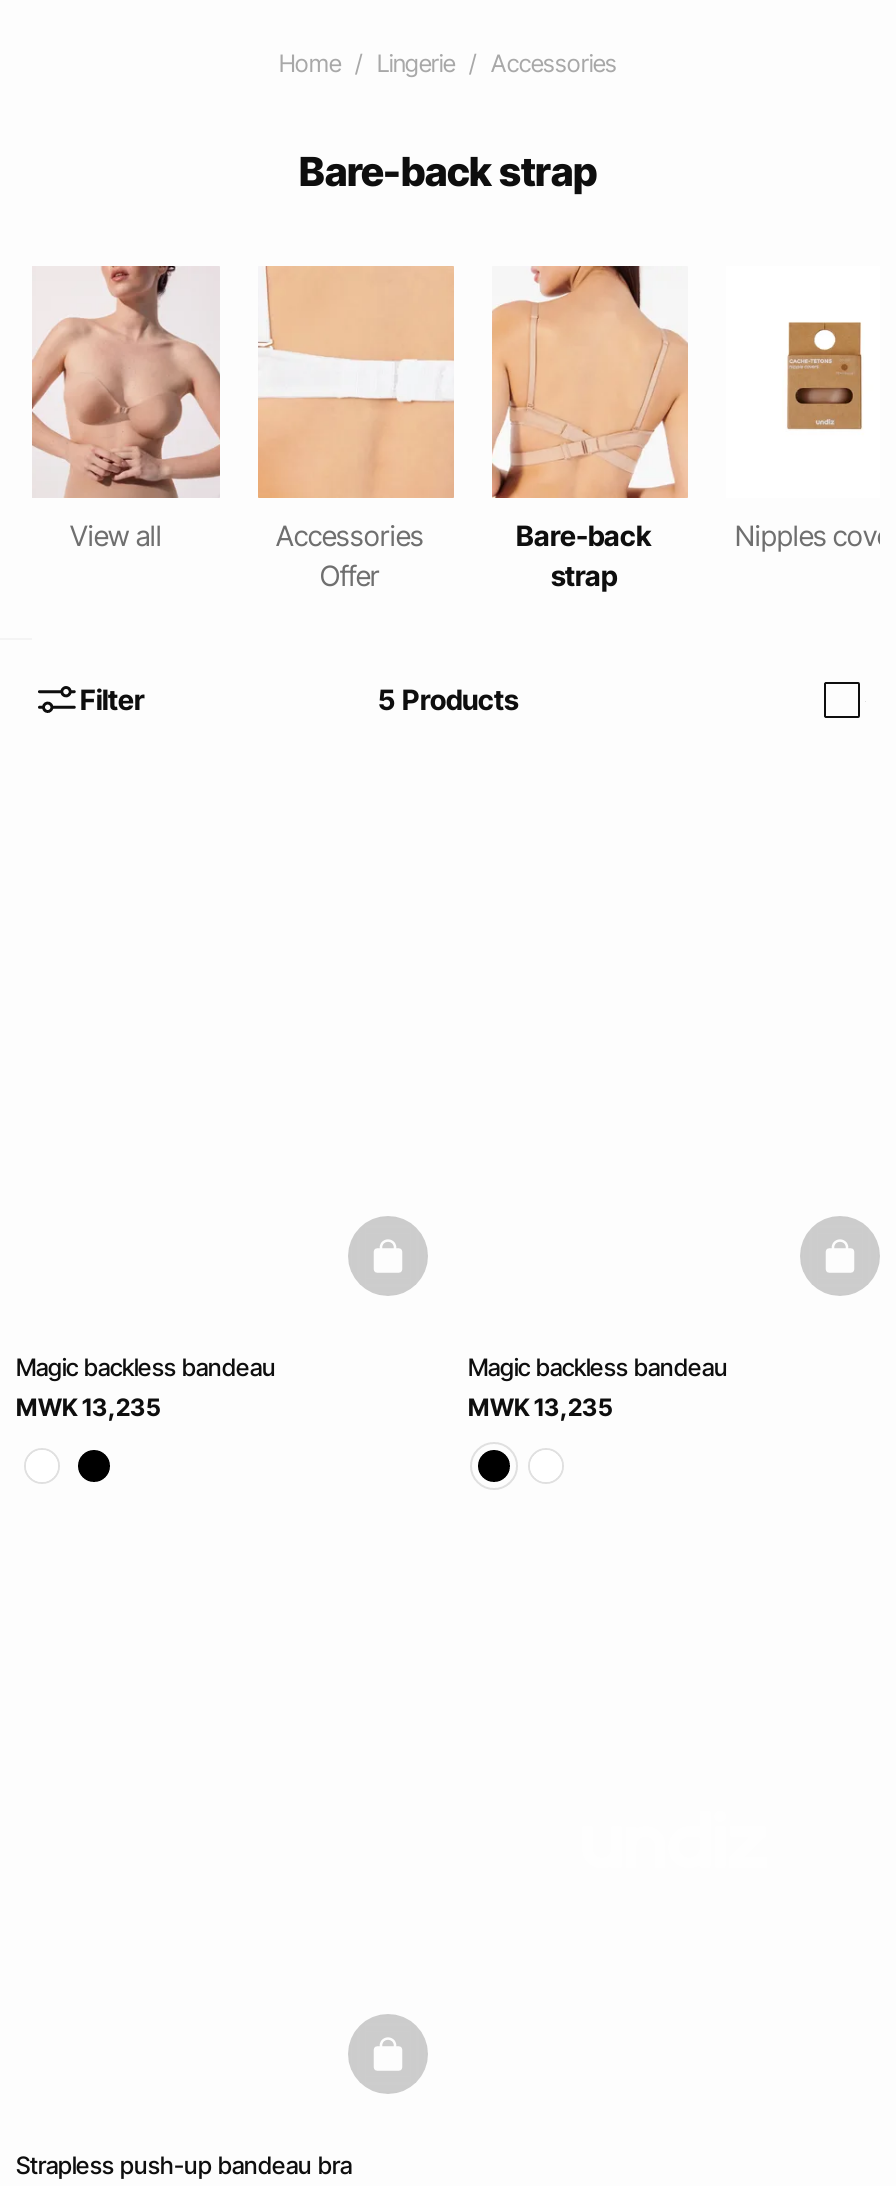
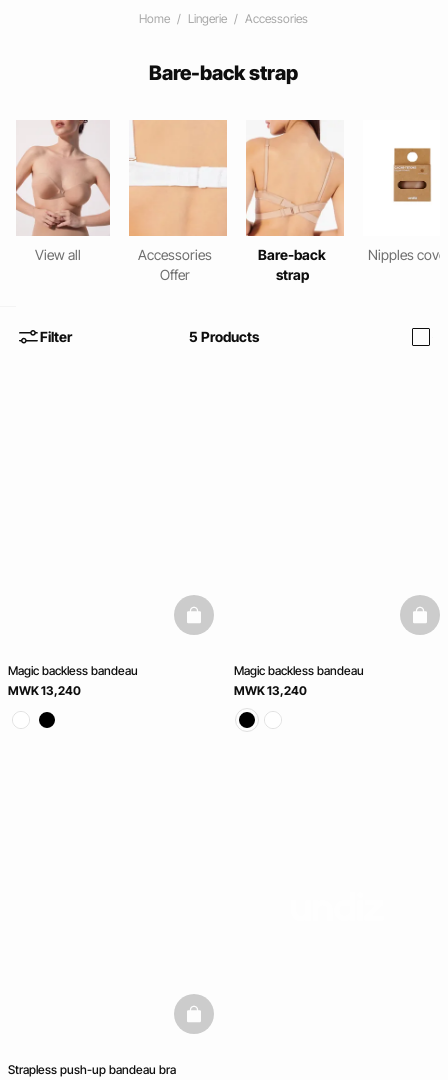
- MWK 13,235
+ MWK 13,240

- MWK 13,235
+ MWK 13,240
